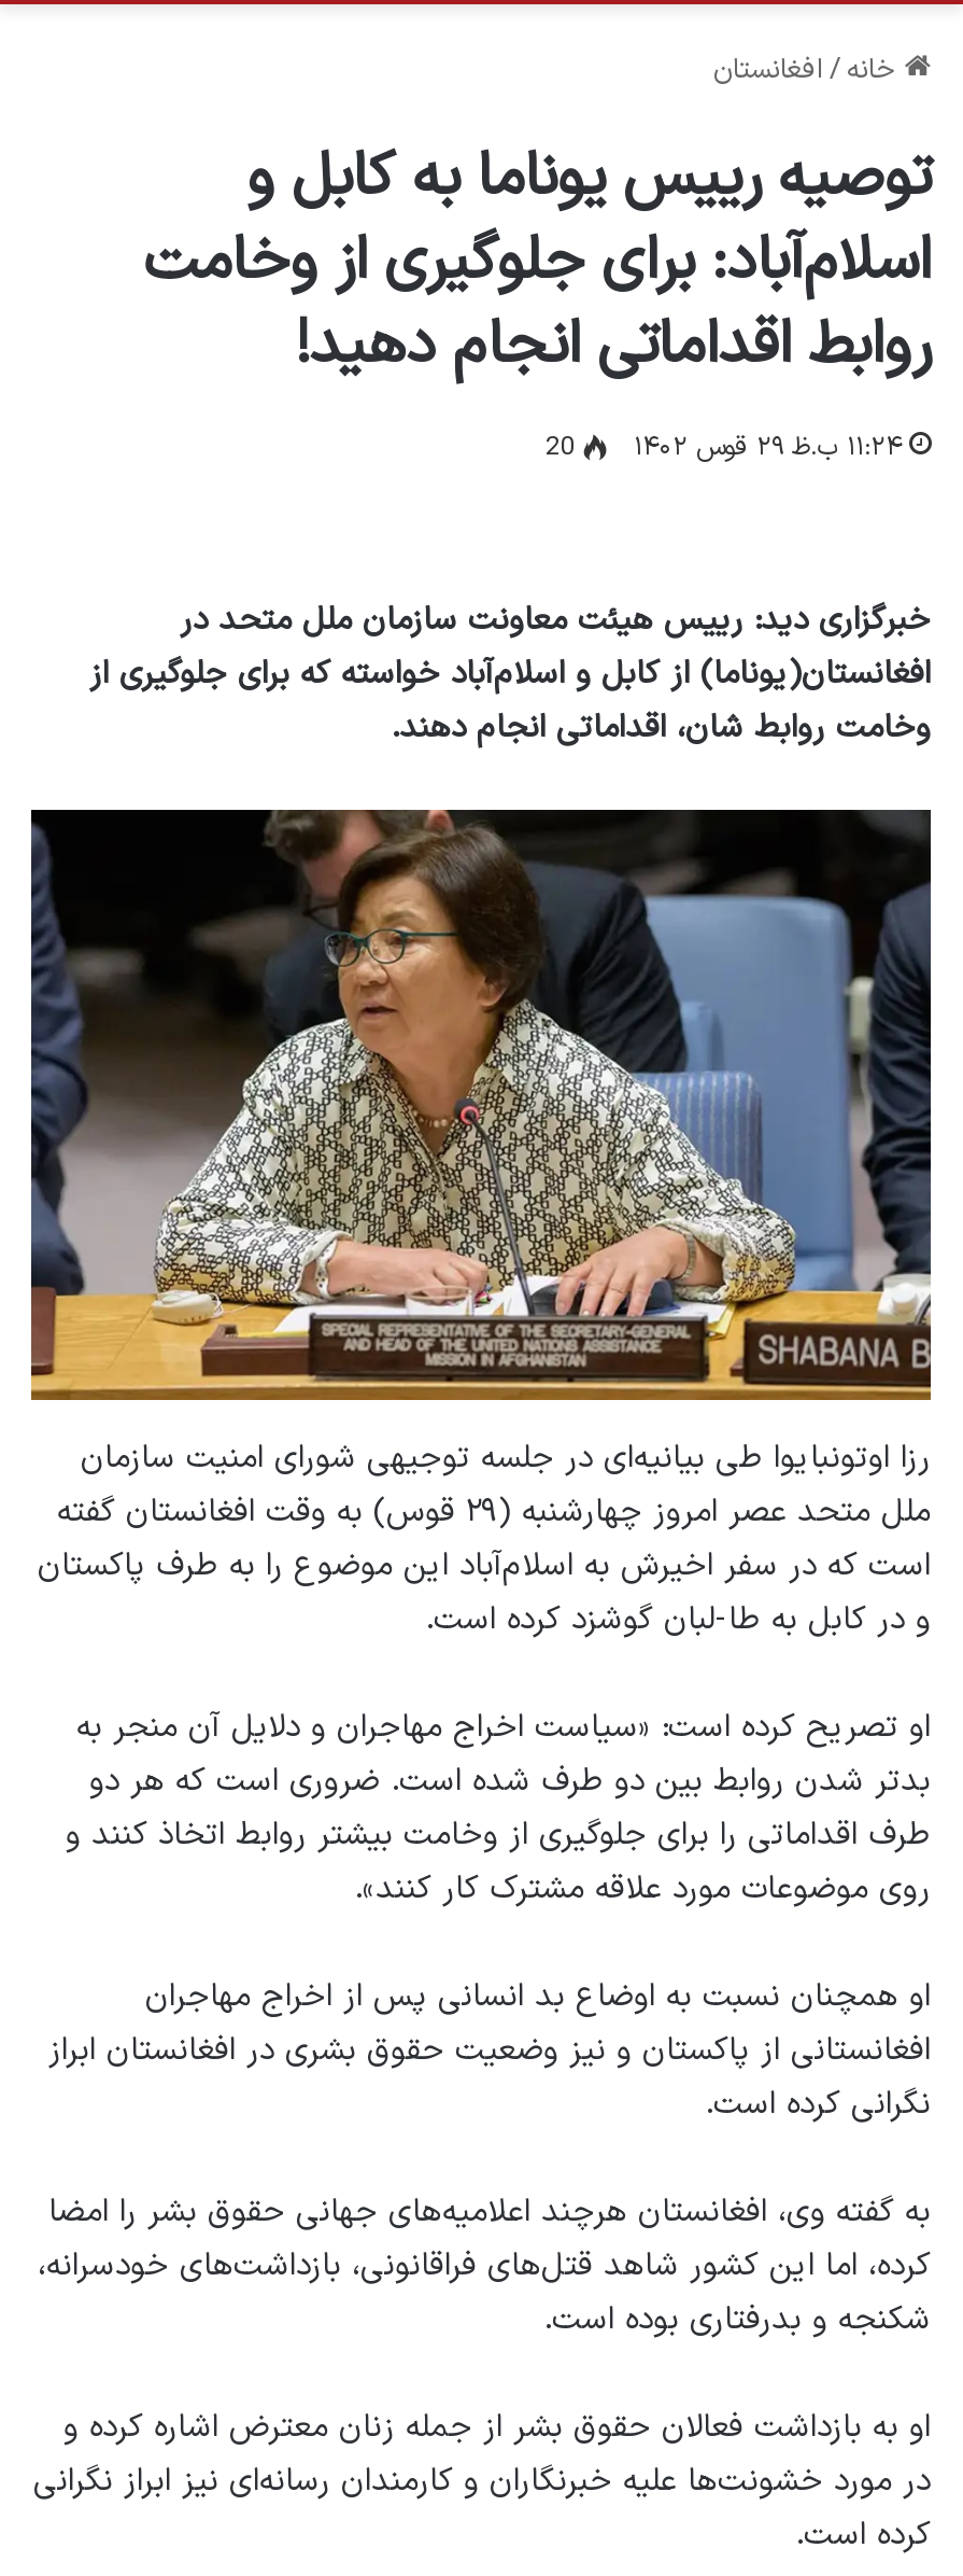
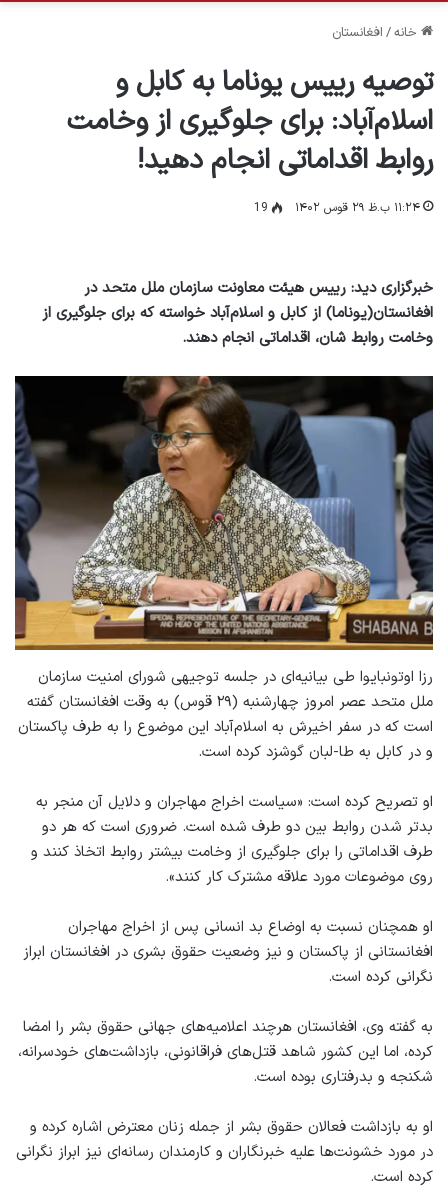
- 20
+ 19
